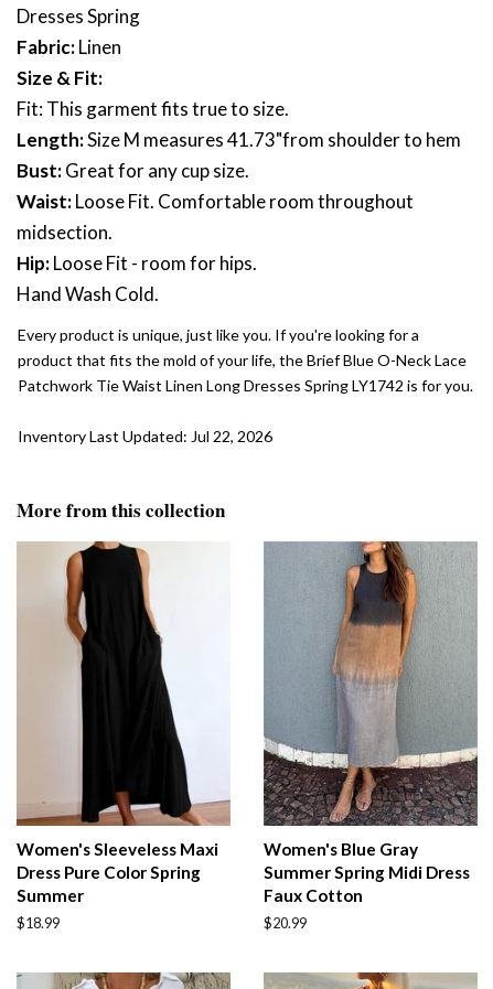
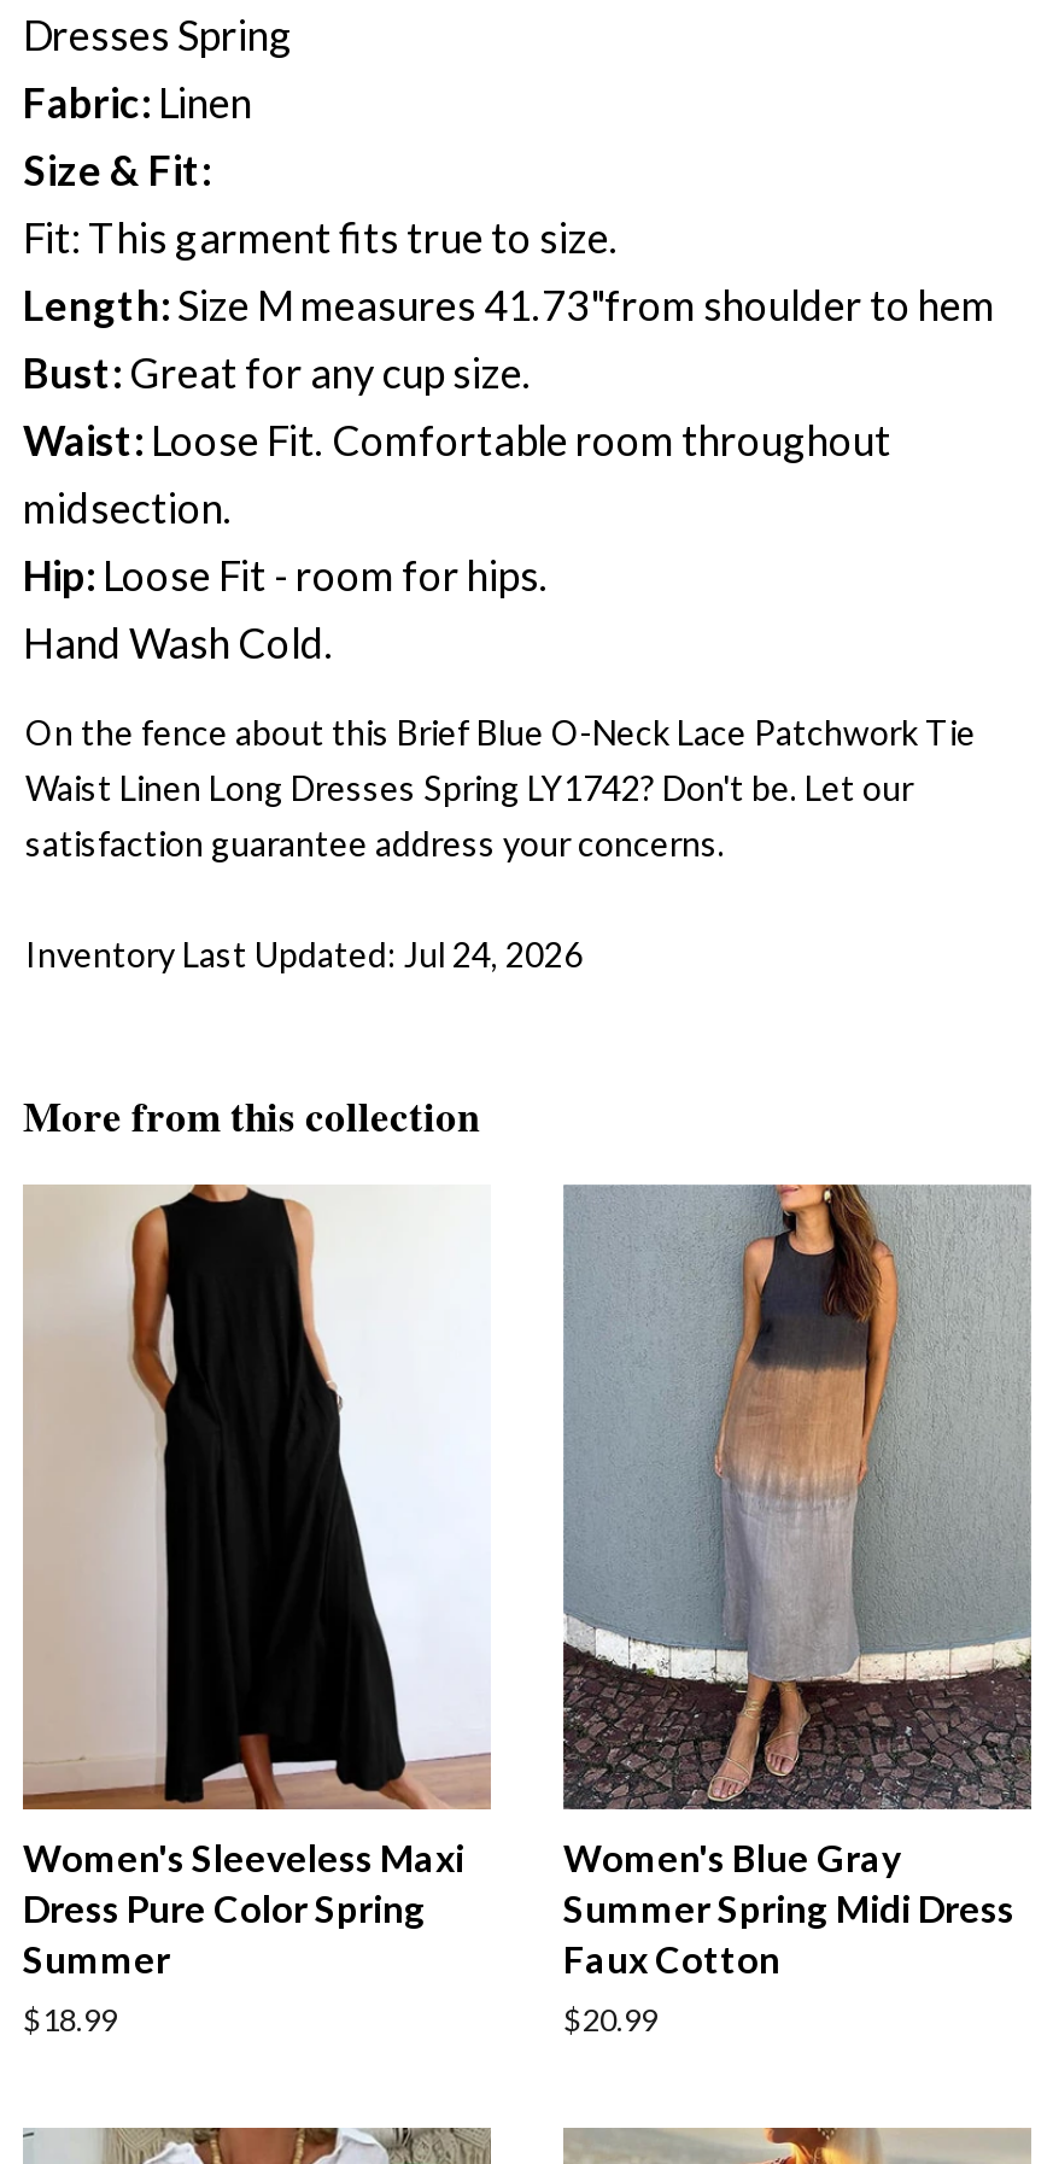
- Every product is unique, just like you. If you're looking for a
- product that fits the mold of your life, the Brief Blue O-Neck Lace
- Patchwork Tie Waist Linen Long Dresses Spring LY1742 is for you.
+ On the fence about this Brief Blue O-Neck Lace Patchwork Tie
+ Waist Linen Long Dresses Spring LY1742? Don't be. Let our
+ satisfaction guarantee address your concerns.

- Inventory Last Updated: Jul 22, 2026
+ Inventory Last Updated: Jul 24, 2026
